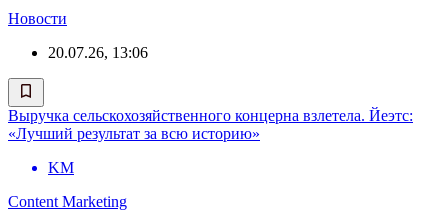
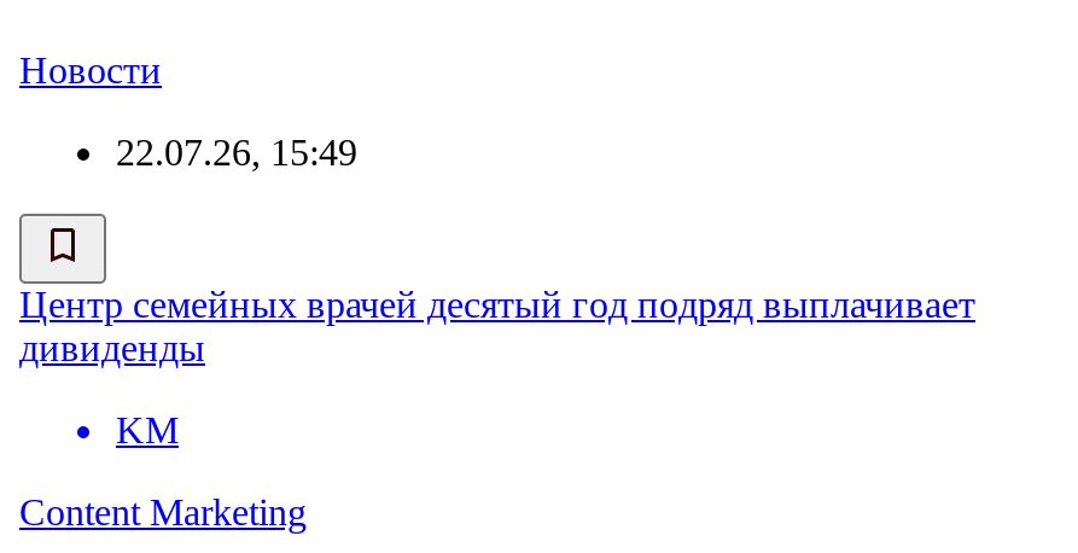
- 20.07.26, 13:06
+ 22.07.26, 15:49

- Выручка сельскохозяйственного концерна взлетела. Йеэтс:
- «Лучший результат за всю историю»
+ Центр семейных врачей десятый год подряд выплачивает
+ дивиденды
